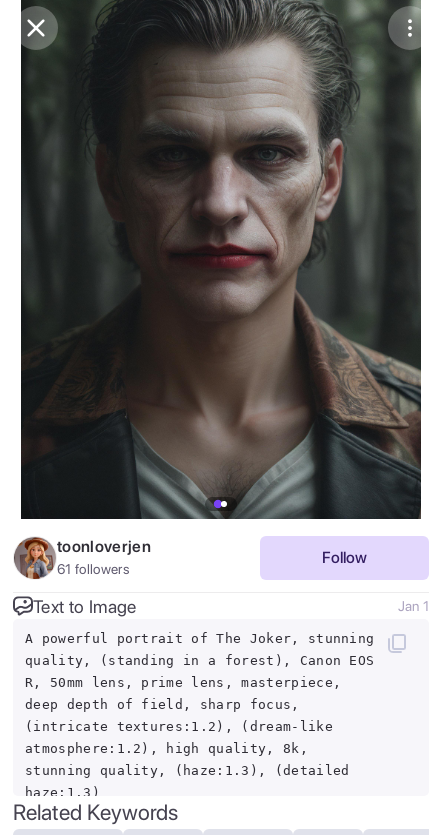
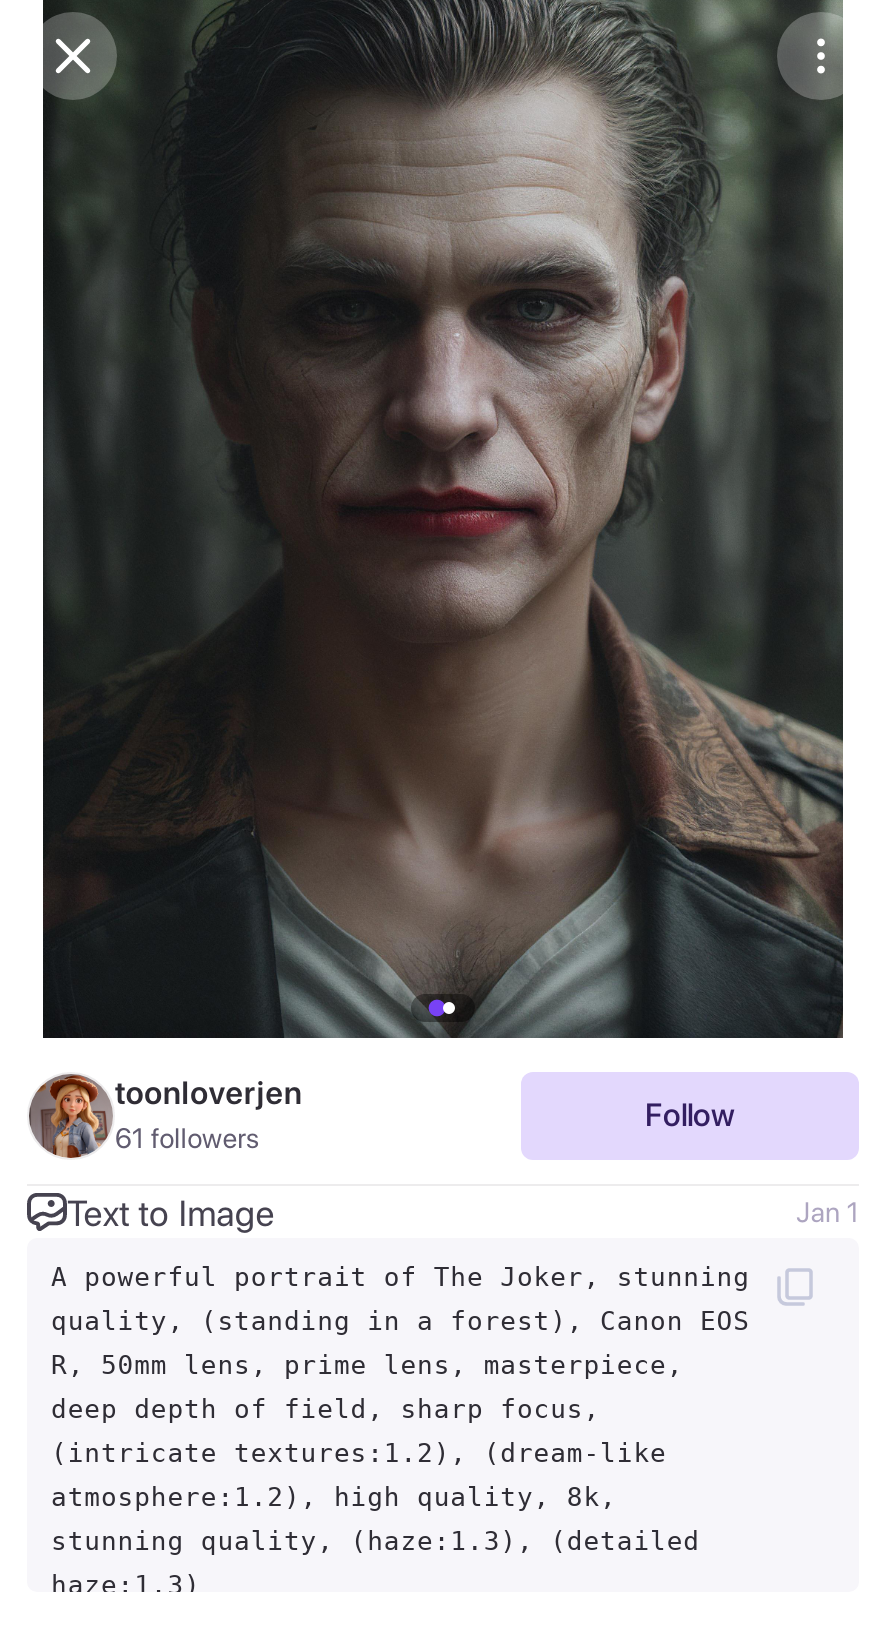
- Related Keywords
